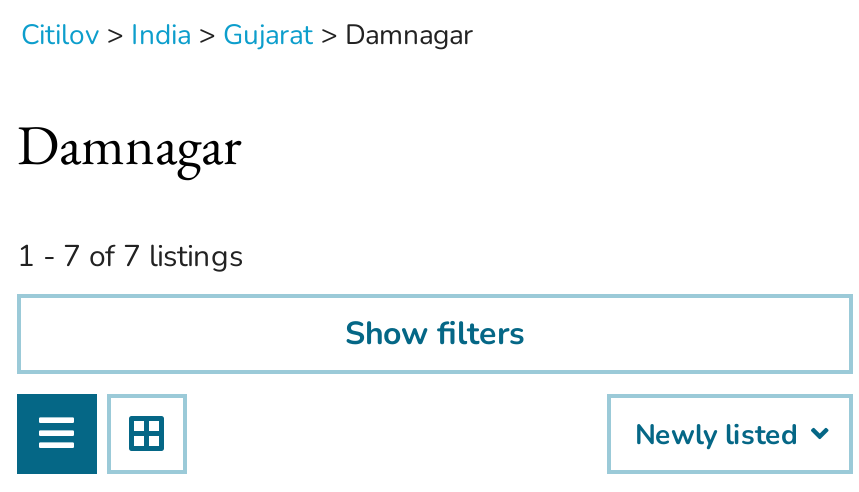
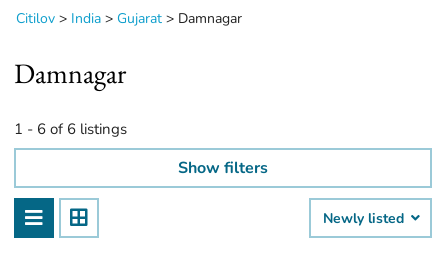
- 1 - 7 of 7 listings
+ 1 - 6 of 6 listings
